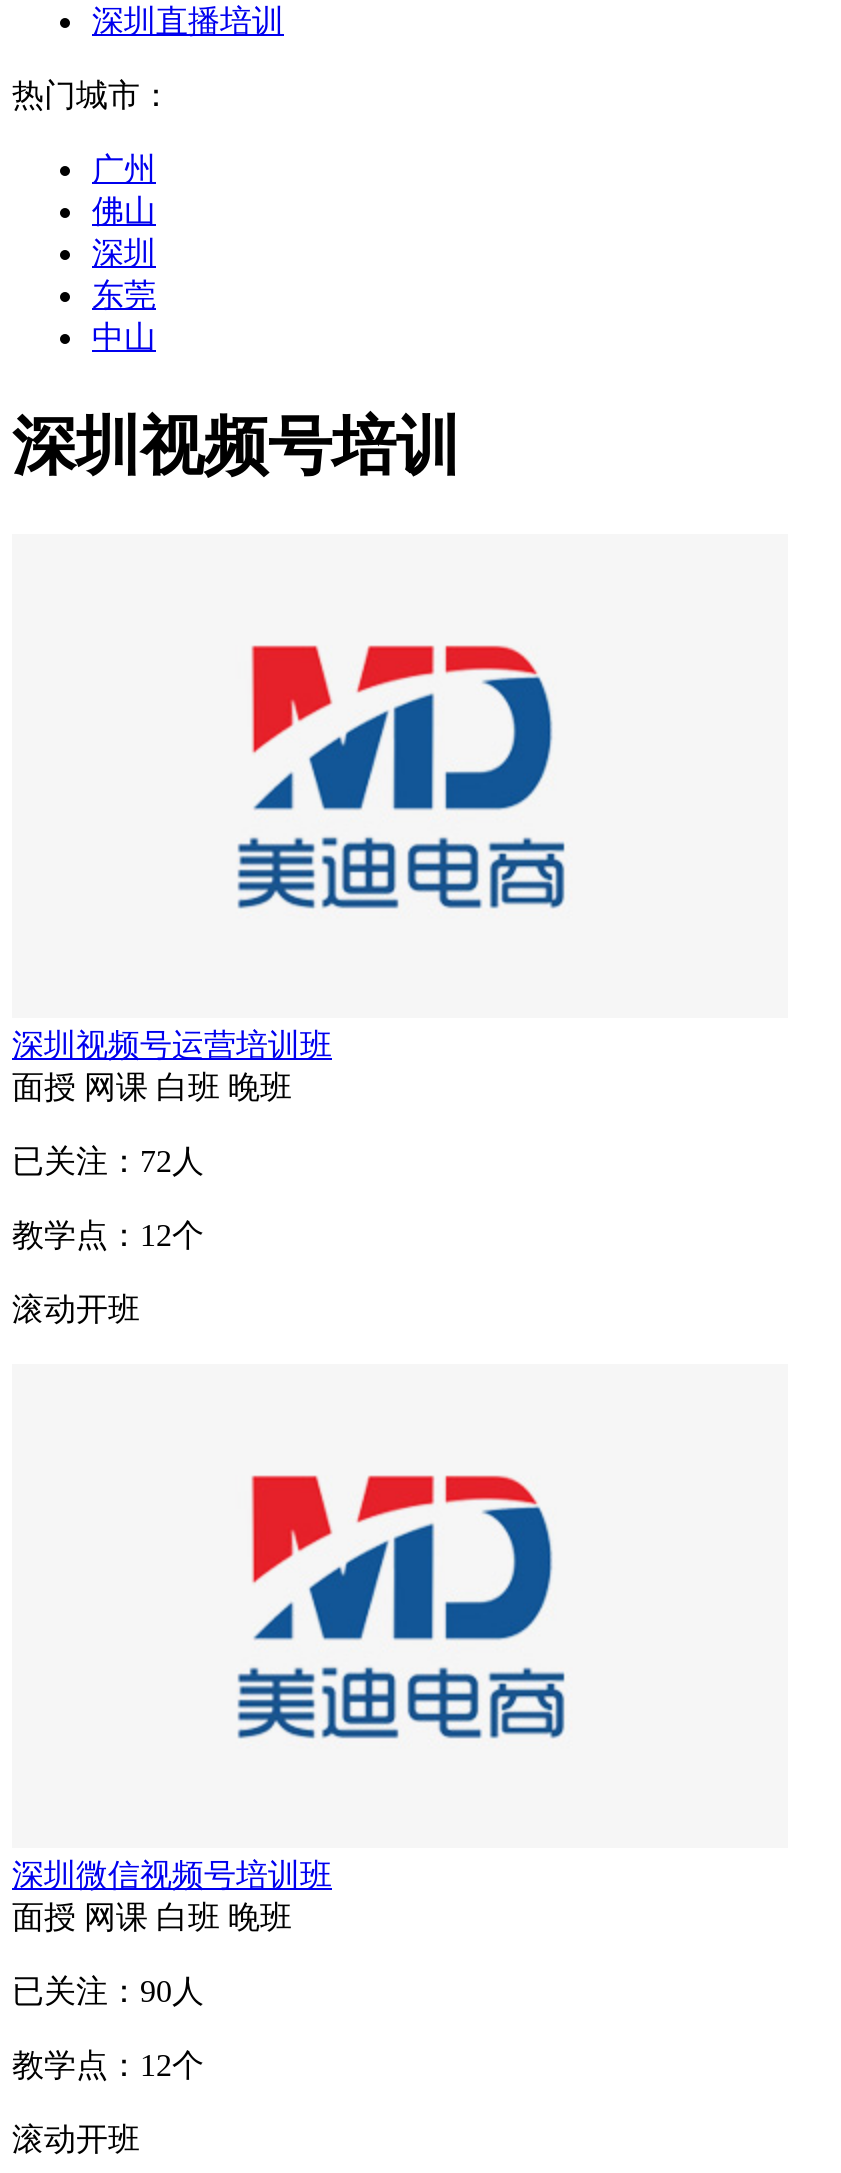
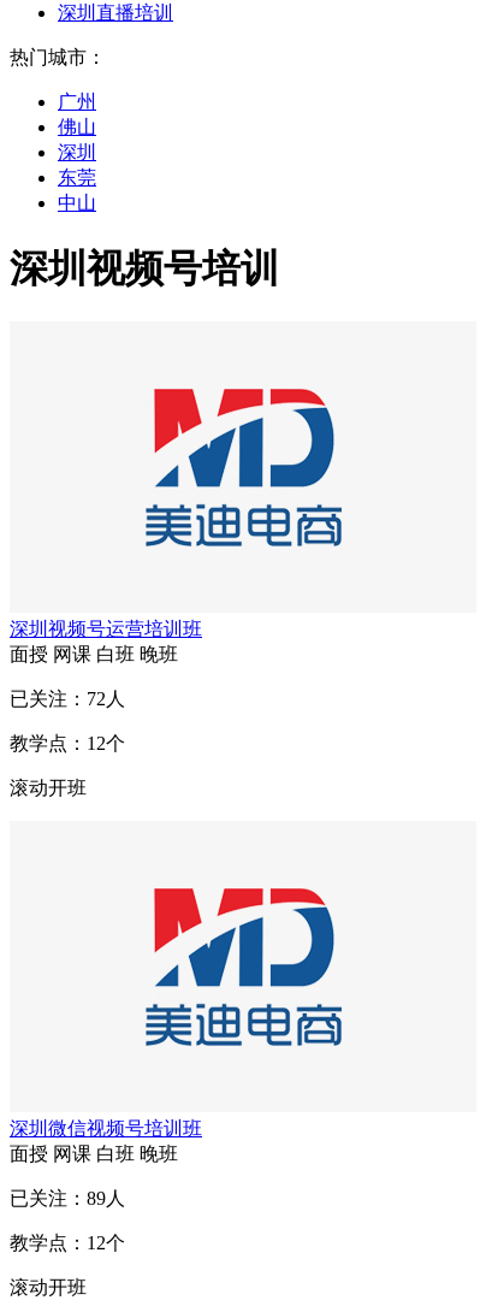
- 已关注：90人
+ 已关注：89人
